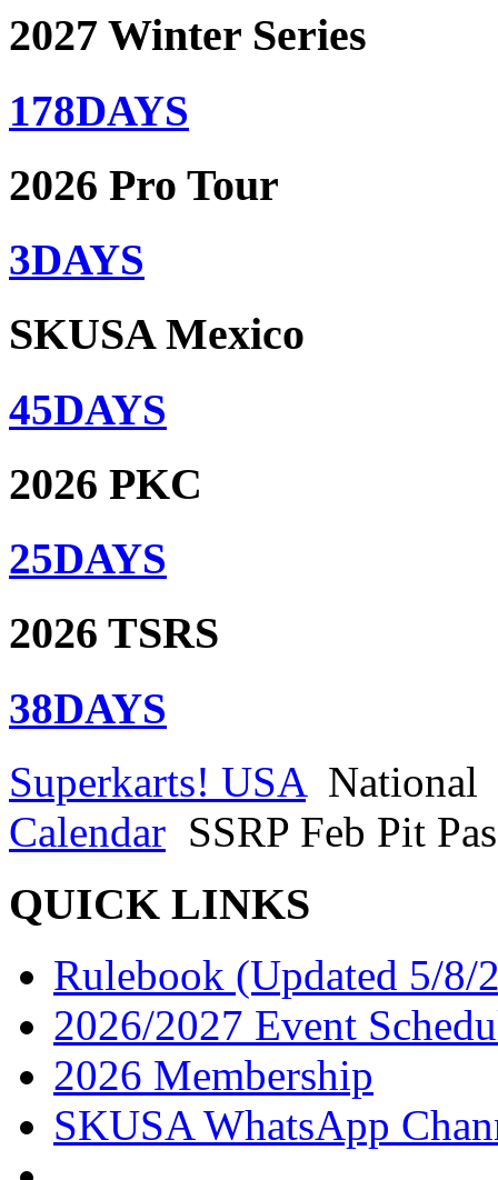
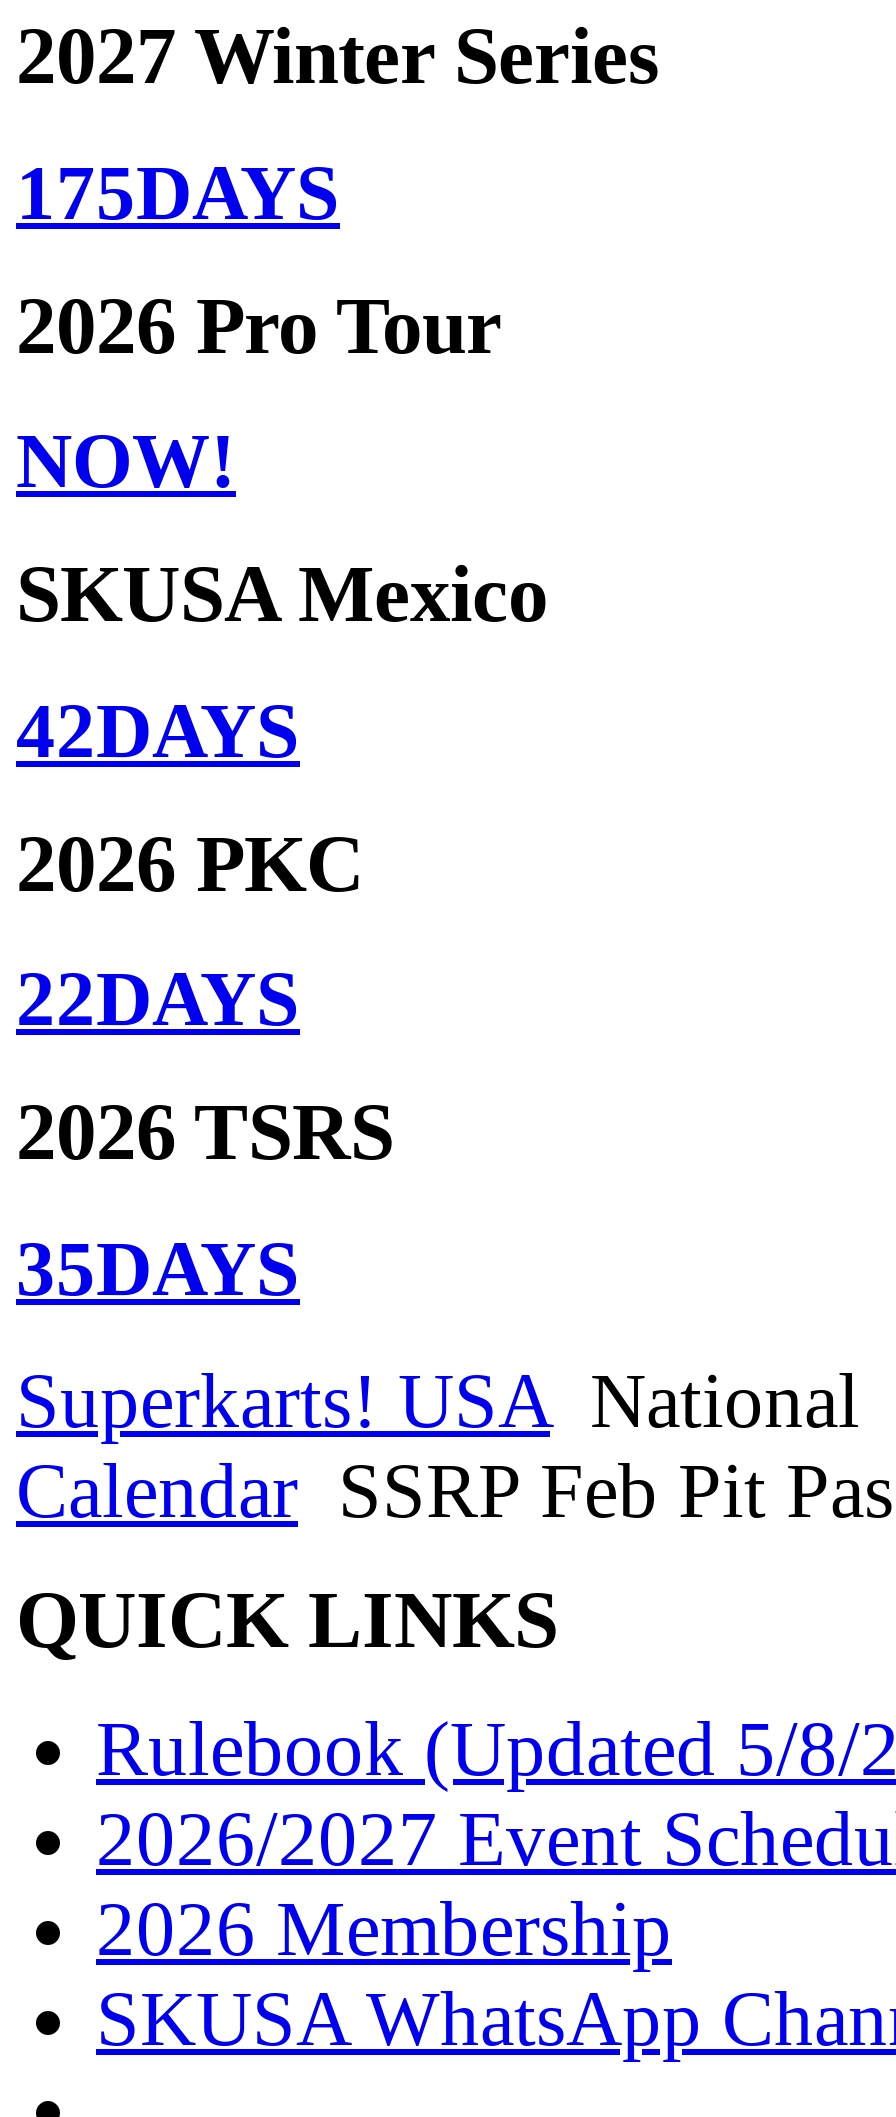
- 178DAYS
+ 175DAYS

- 3DAYS
+ NOW!

- 45DAYS
+ 42DAYS

- 25DAYS
+ 22DAYS

- 38DAYS
+ 35DAYS
